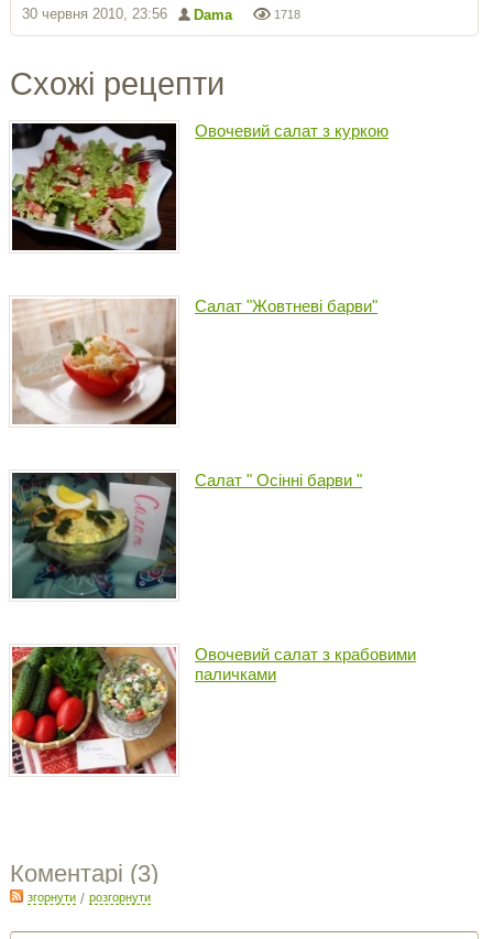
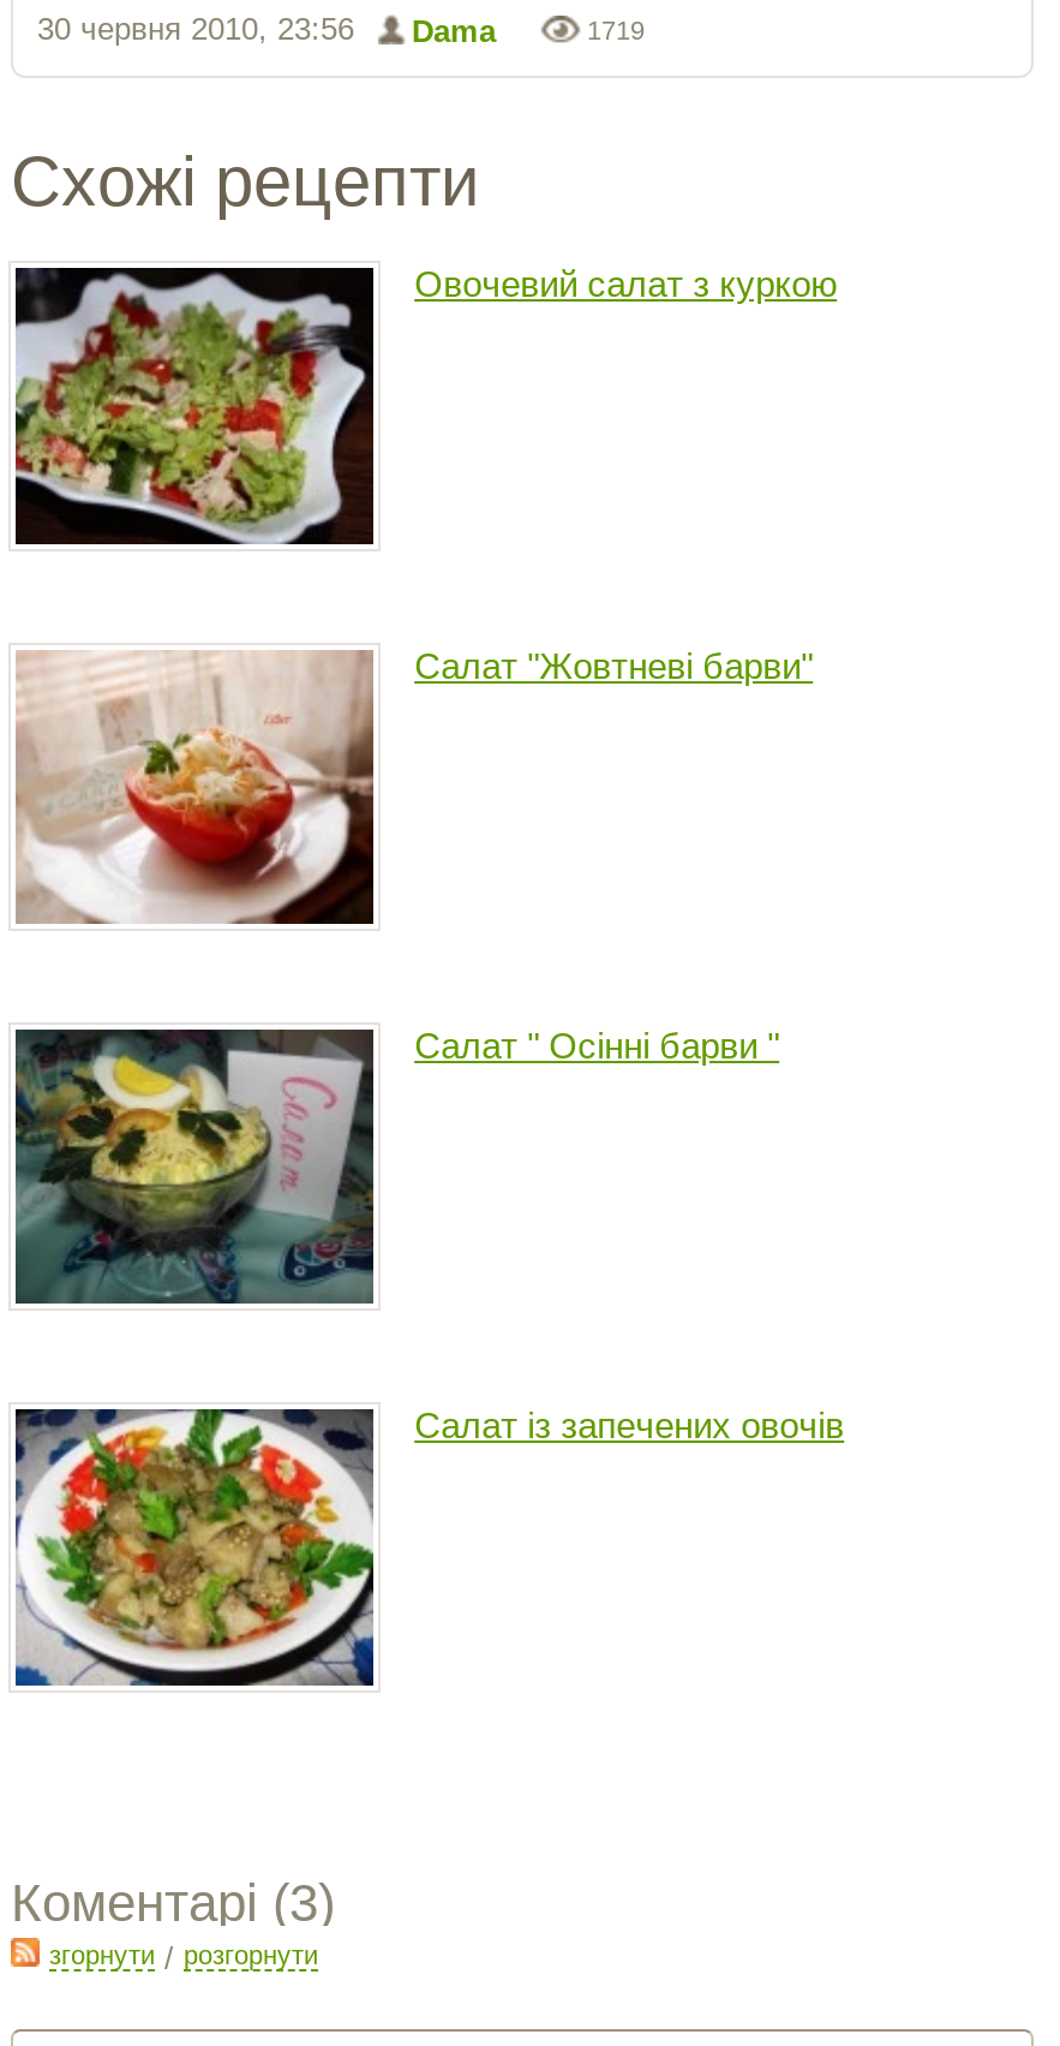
- 1718
+ 1719

- [image]
- Овочевий салат з крабовими
- паличками
+ [image]
+ Салат із запечених овочів
